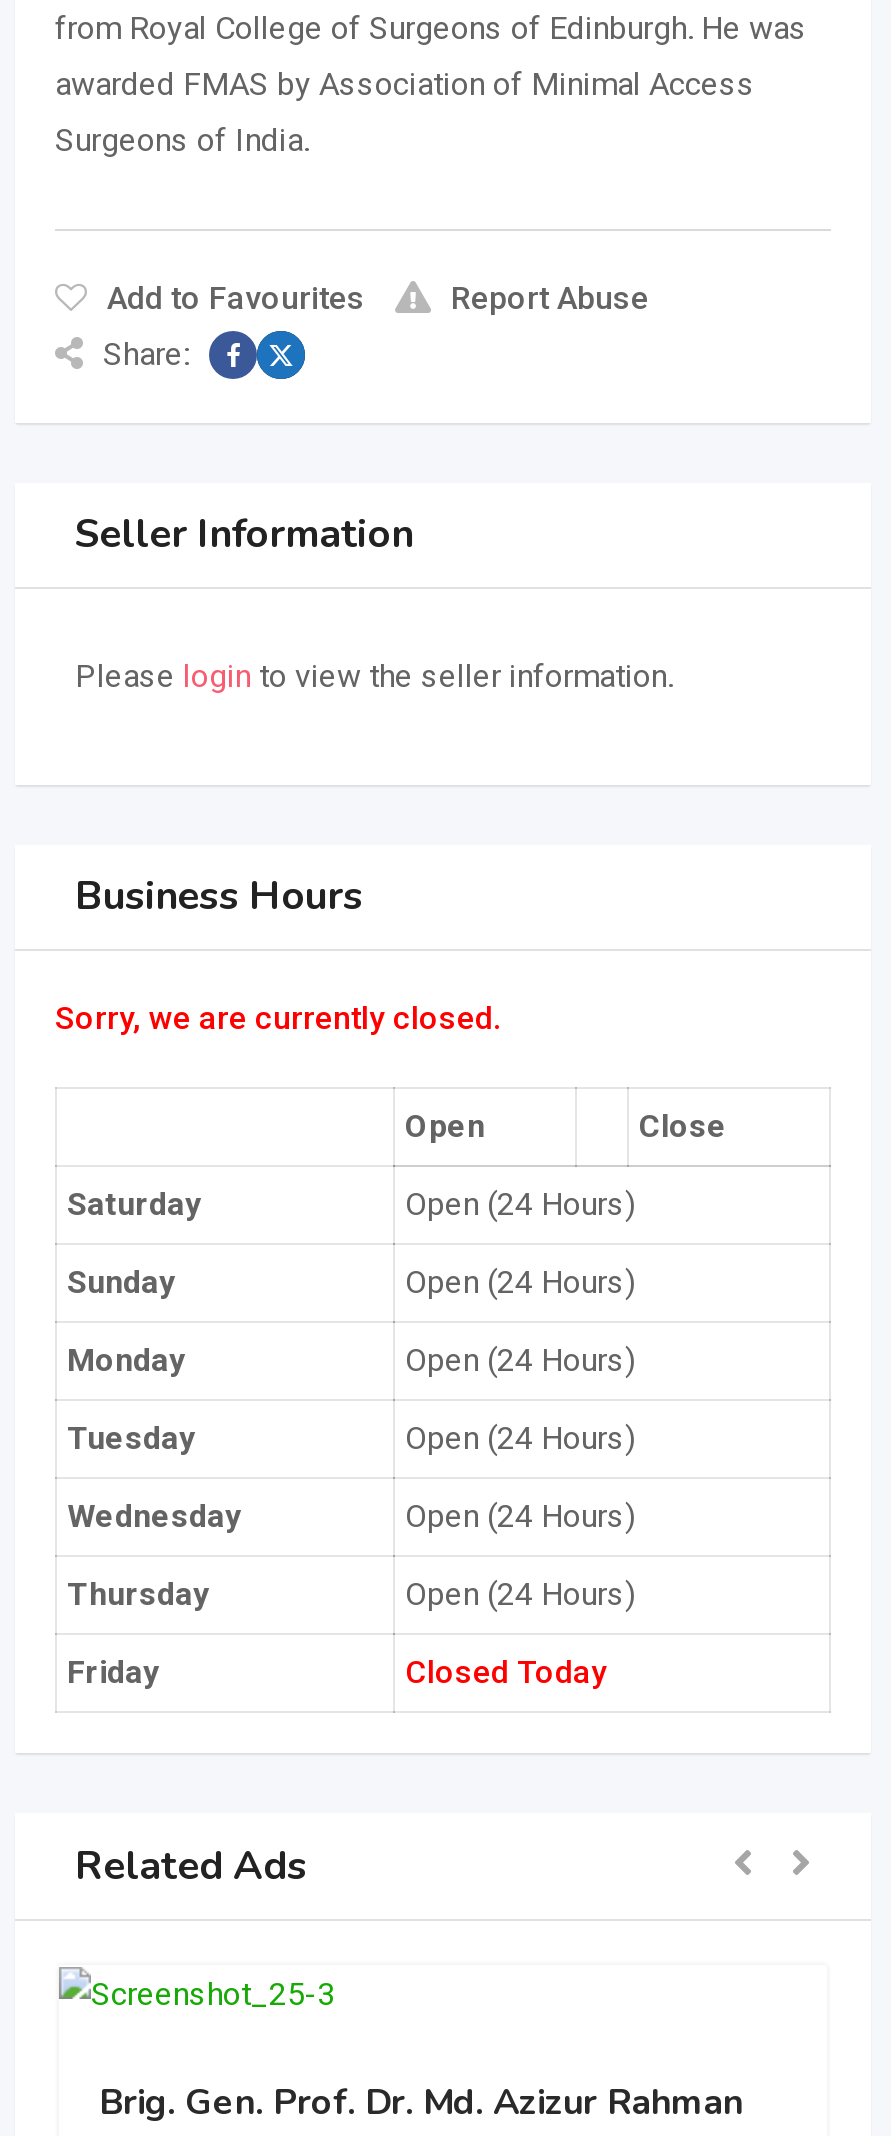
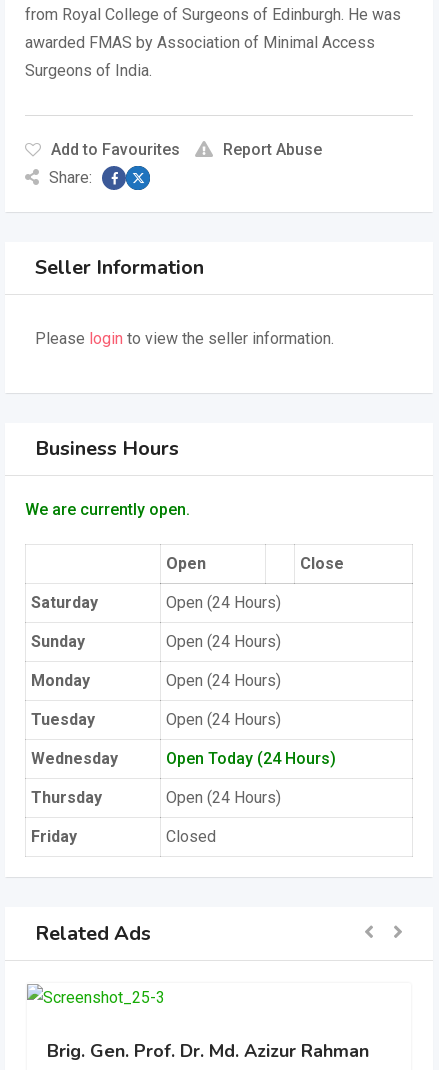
- Sorry, we are currently closed.
+ We are currently open.

- Open (24 Hours)
+ Open Today (24 Hours)

- Closed Today
+ Closed
